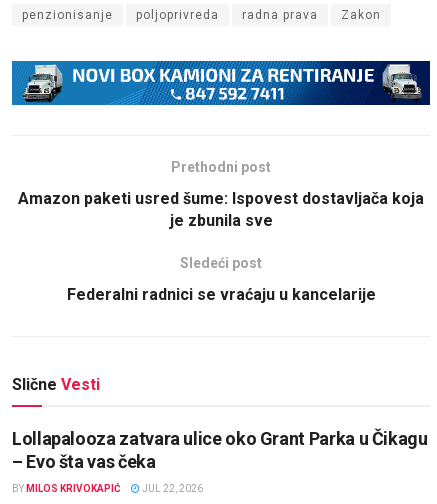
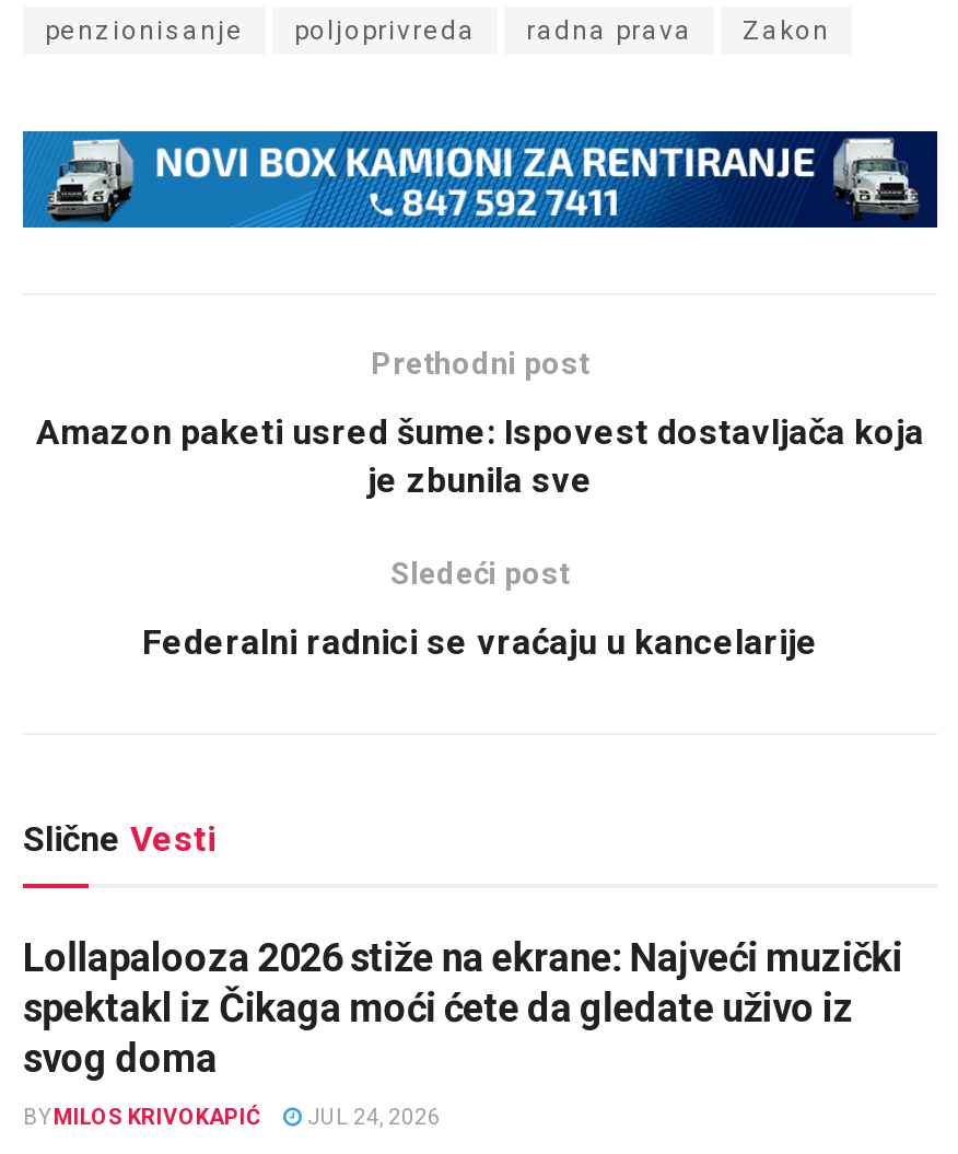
- Lollapalooza zatvara ulice oko Grant Parka u Čikagu
- – Evo šta vas čeka
+ Lollapalooza 2026 stiže na ekrane: Najveći muzički
+ spektakl iz Čikaga moći ćete da gledate uživo iz
+ svog doma

- BY MILOS KRIVOKAPIĆ JUL 22, 2026
+ BY MILOS KRIVOKAPIĆ JUL 24, 2026
